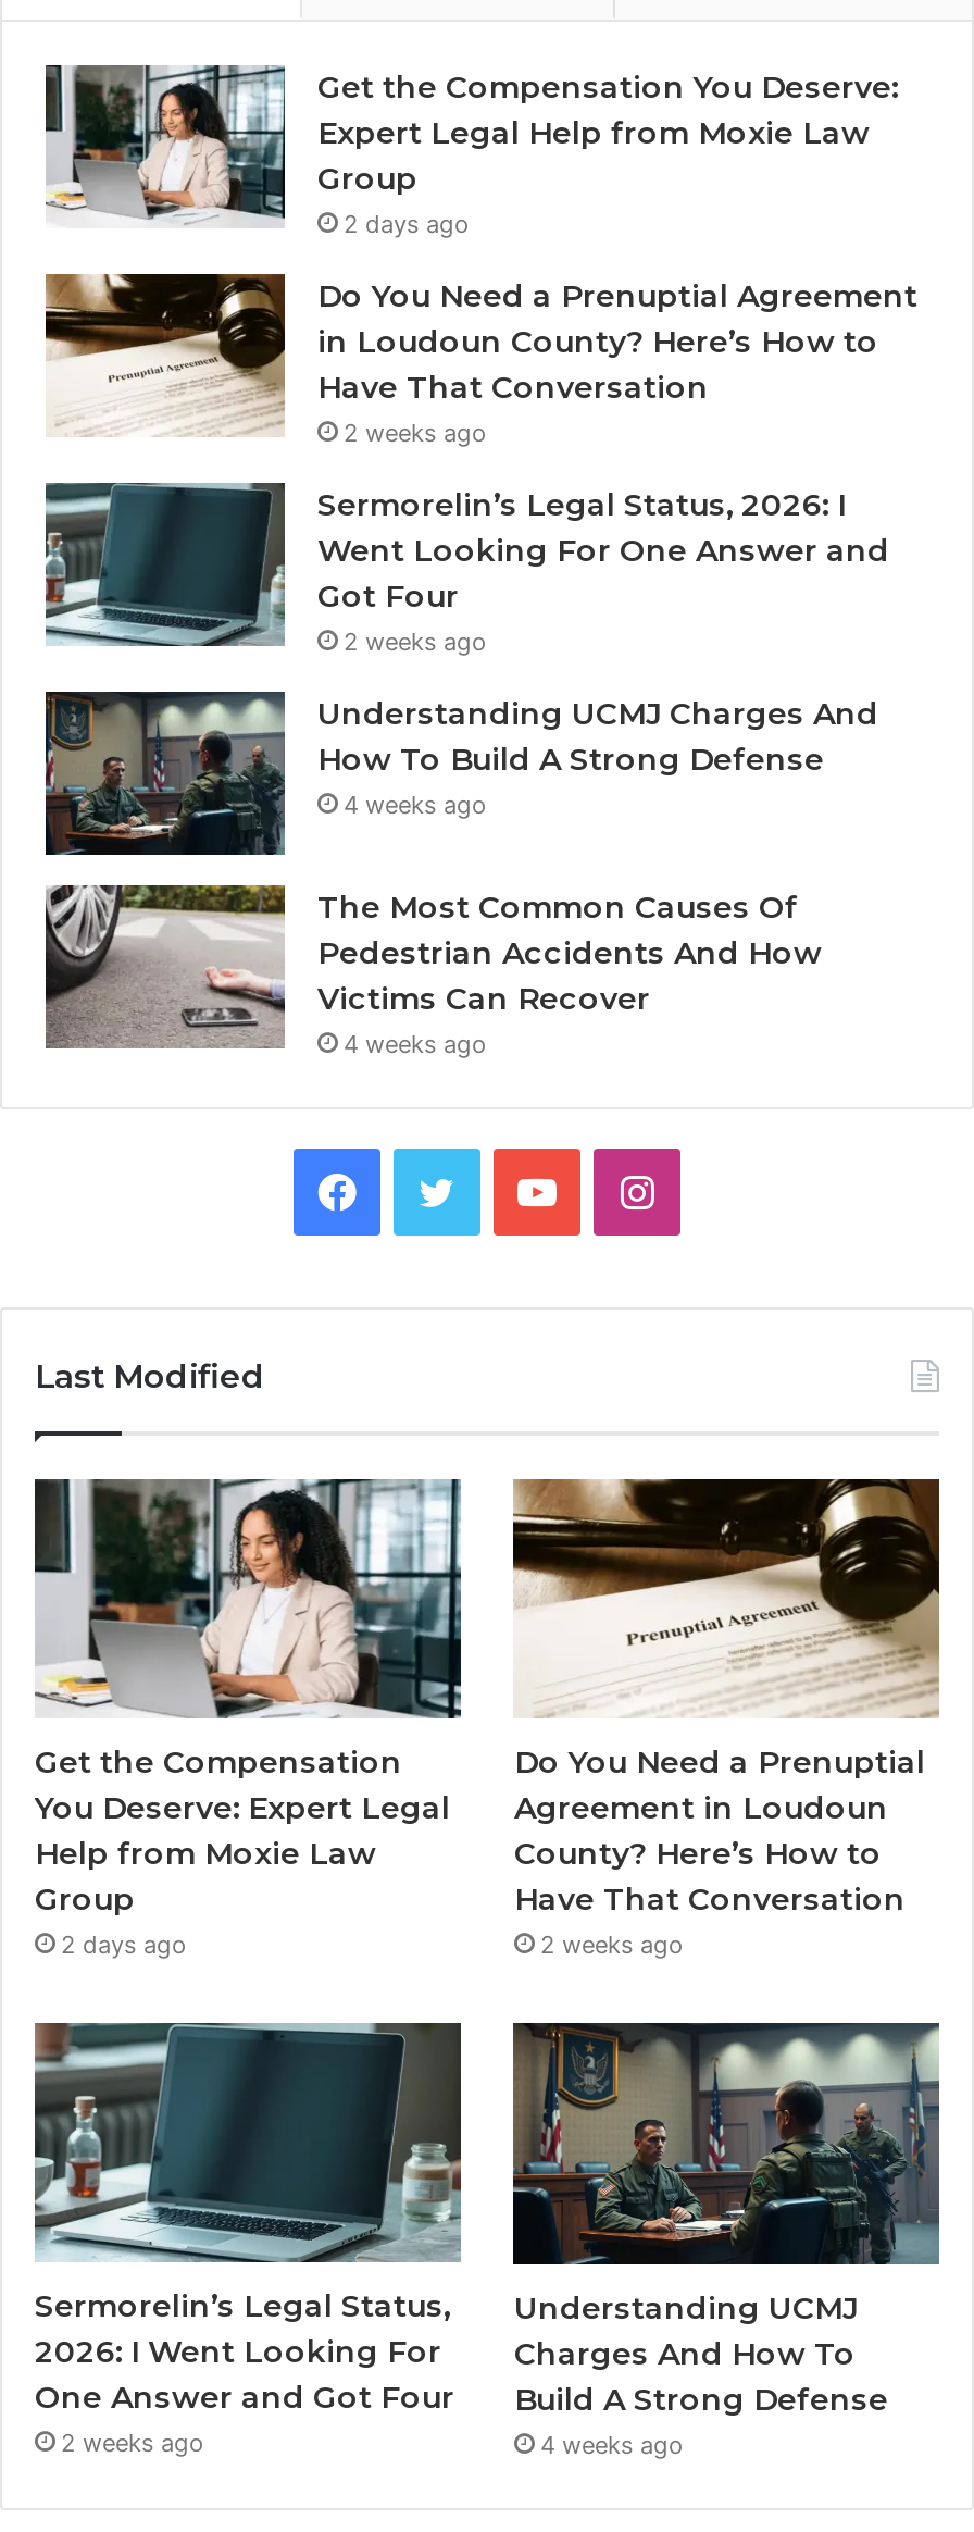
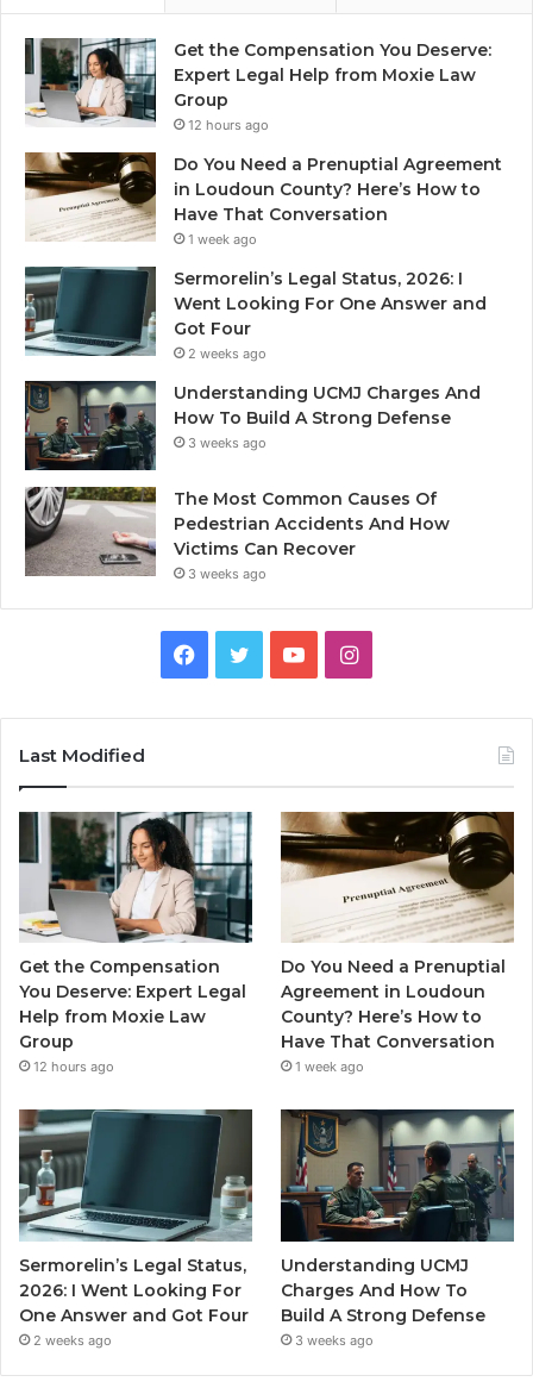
- 2 days ago
+ 12 hours ago

- 2 weeks ago
+ 1 week ago

- 4 weeks ago
+ 3 weeks ago

- 4 weeks ago
+ 3 weeks ago

- 2 days ago
+ 12 hours ago

- 2 weeks ago
+ 1 week ago

- 4 weeks ago
+ 3 weeks ago
